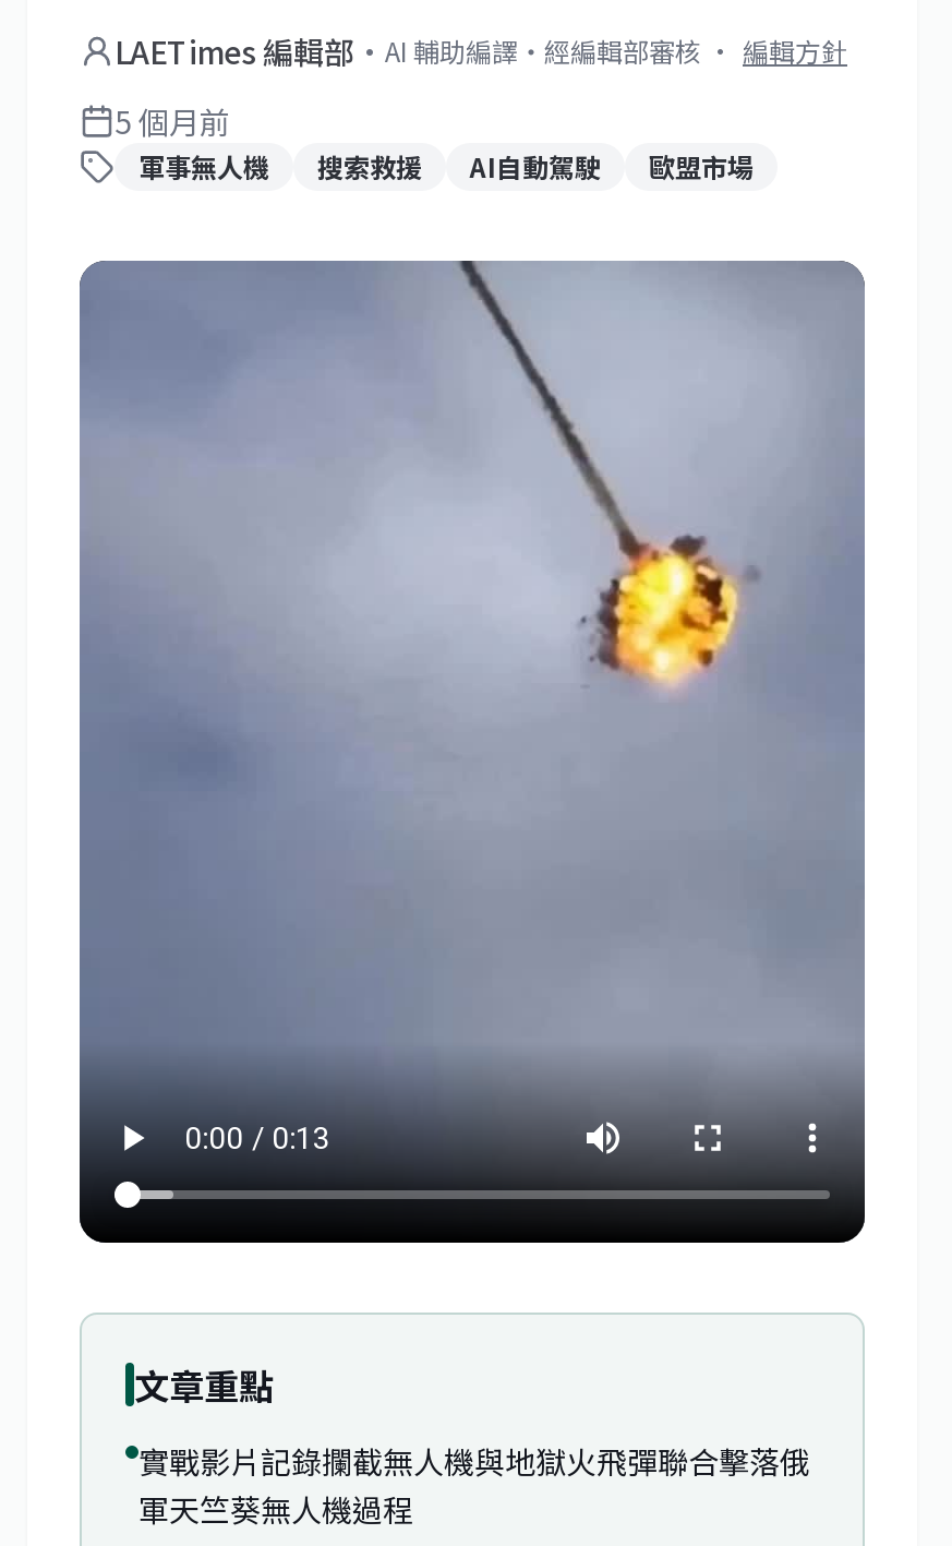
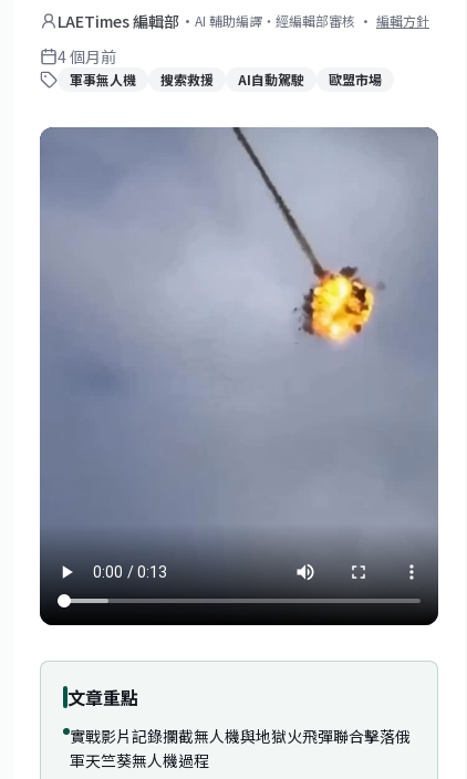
- 5 個月前
+ 4 個月前
